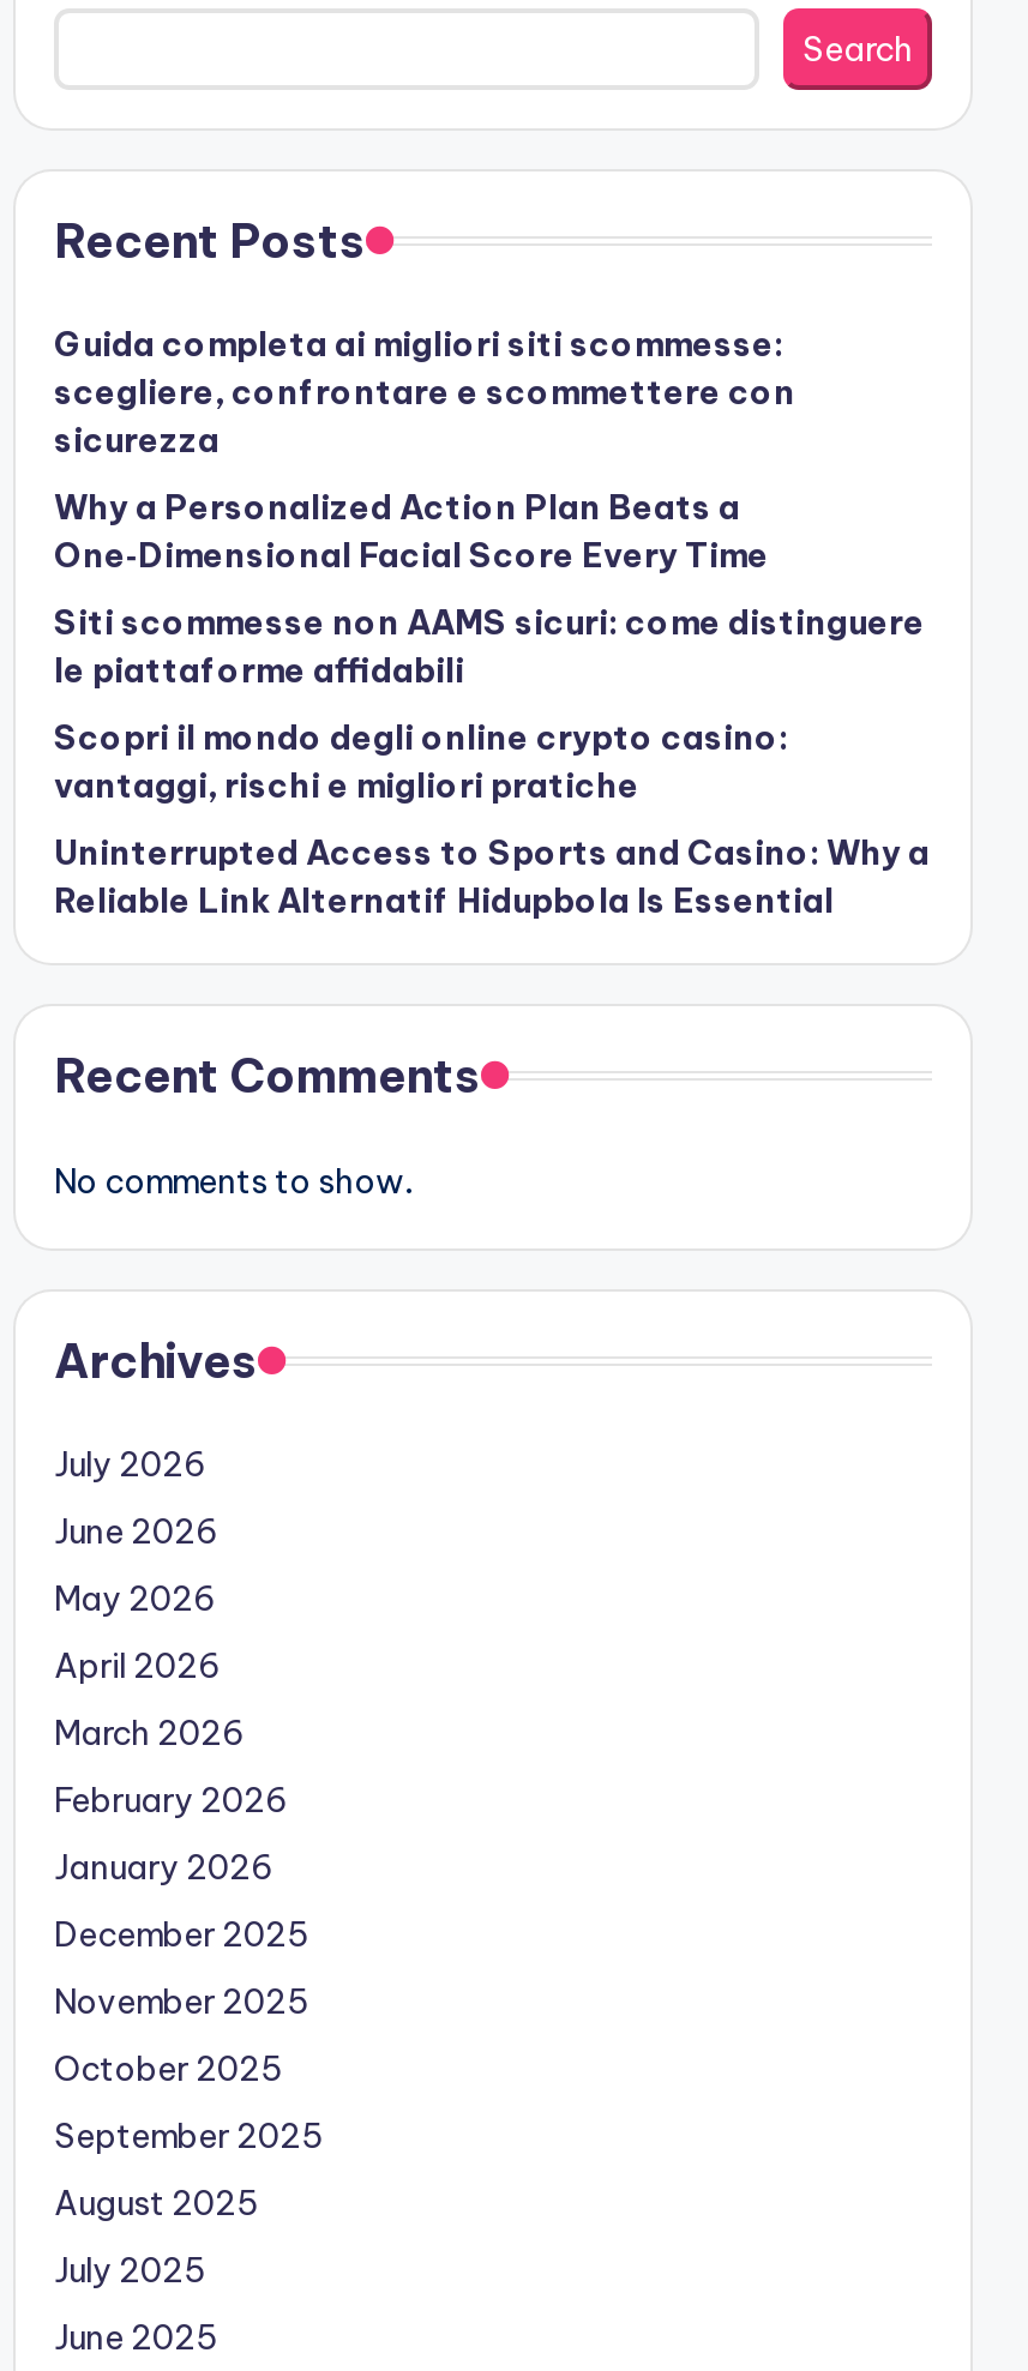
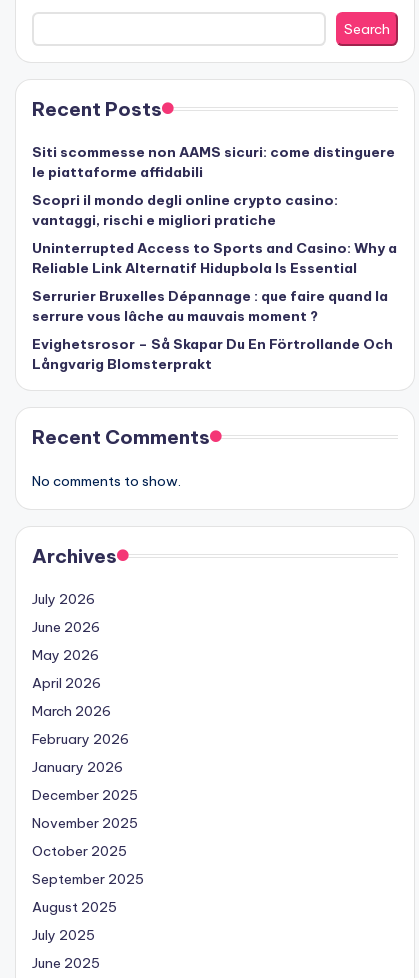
- Guida completa ai migliori siti scommesse:
- scegliere, confrontare e scommettere con
- sicurezza
- Why a Personalized Action Plan Beats a
- One‑Dimensional Facial Score Every Time

moved up: Siti scommesse non AAMS sicuri: come distinguere | le piattaforme affidabili | Scopri il mondo degli online crypto casino: | vantaggi, rischi e migliori pratiche | Uninterrupted Access to Sports and Casino: Why a | Reliable Link Alternatif Hidupbola Is Essential

+ Serrurier Bruxelles Dépannage : que faire quand la
+ serrure vous lâche au mauvais moment ?
+ Evighetsrosor – Så Skapar Du En Förtrollande Och
+ Långvarig Blomsterprakt
